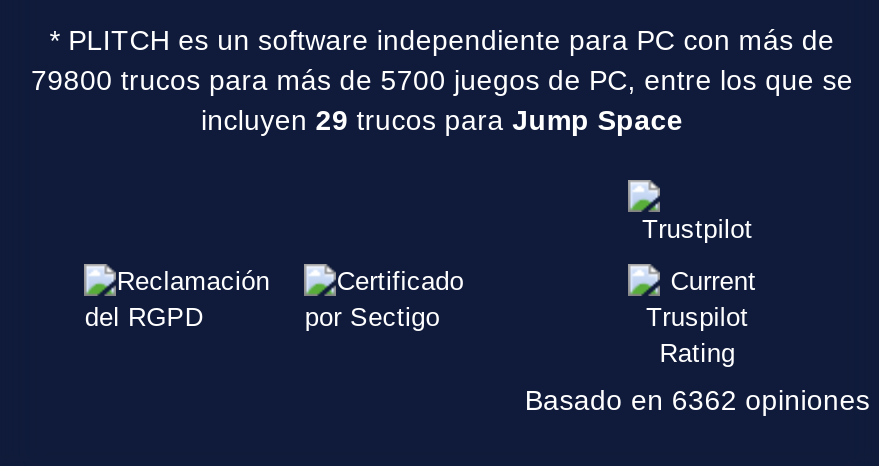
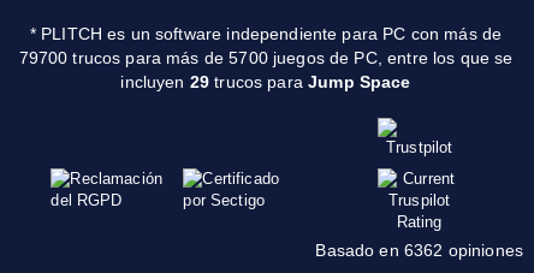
- 79800 trucos para más de 5700 juegos de PC, entre los que se
+ 79700 trucos para más de 5700 juegos de PC, entre los que se
